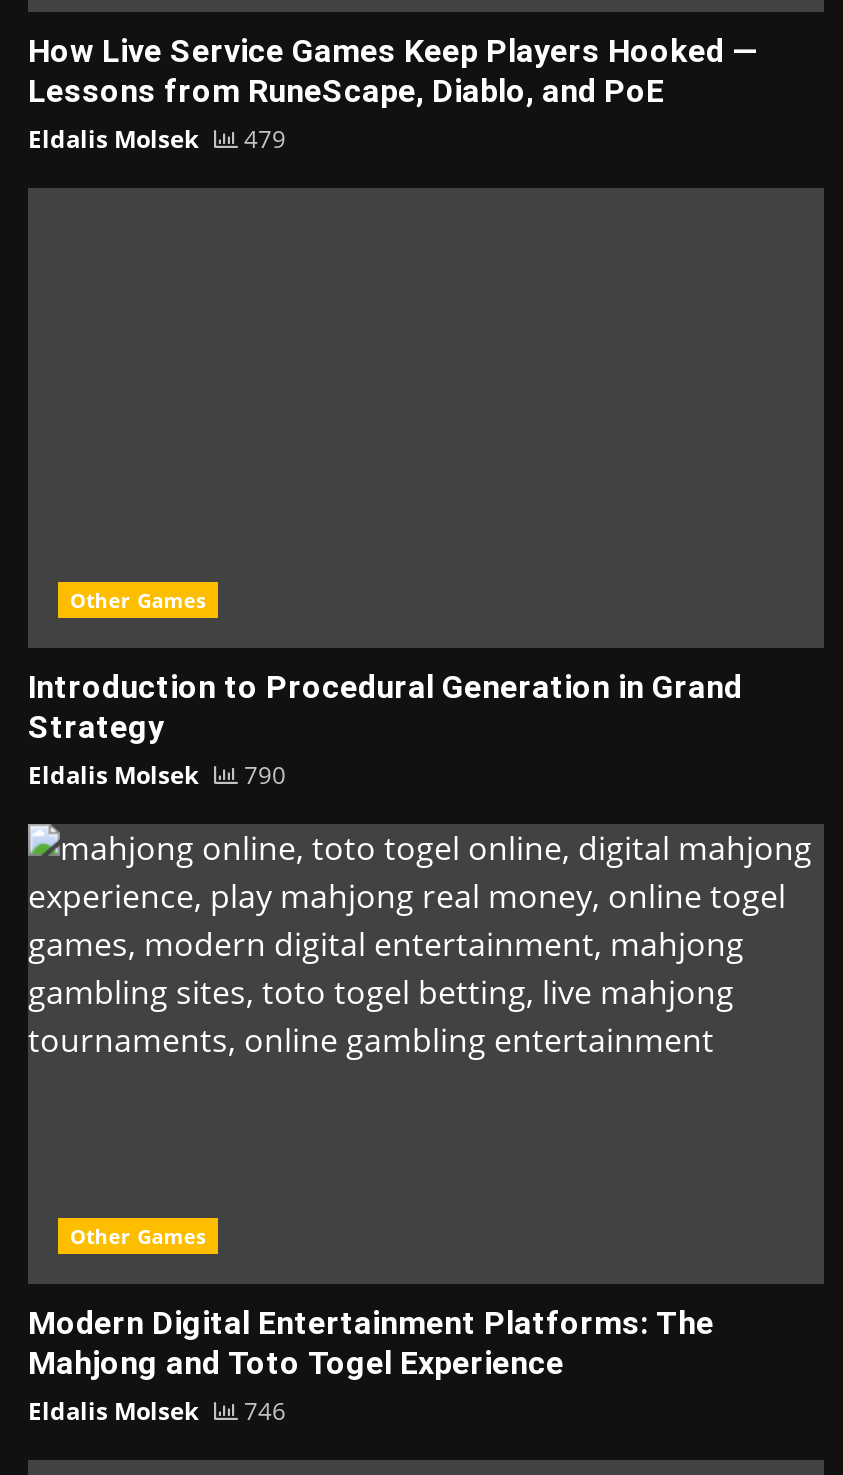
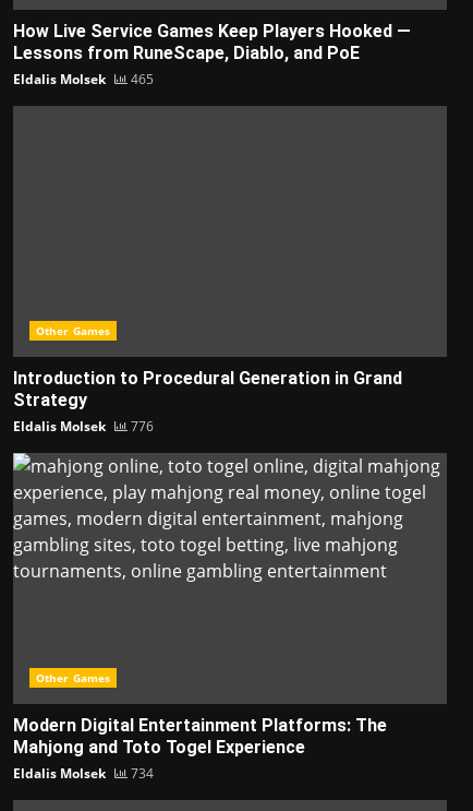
- Eldalis Molsek 479
+ Eldalis Molsek 465

- Eldalis Molsek 790
+ Eldalis Molsek 776

- Eldalis Molsek 746
+ Eldalis Molsek 734
